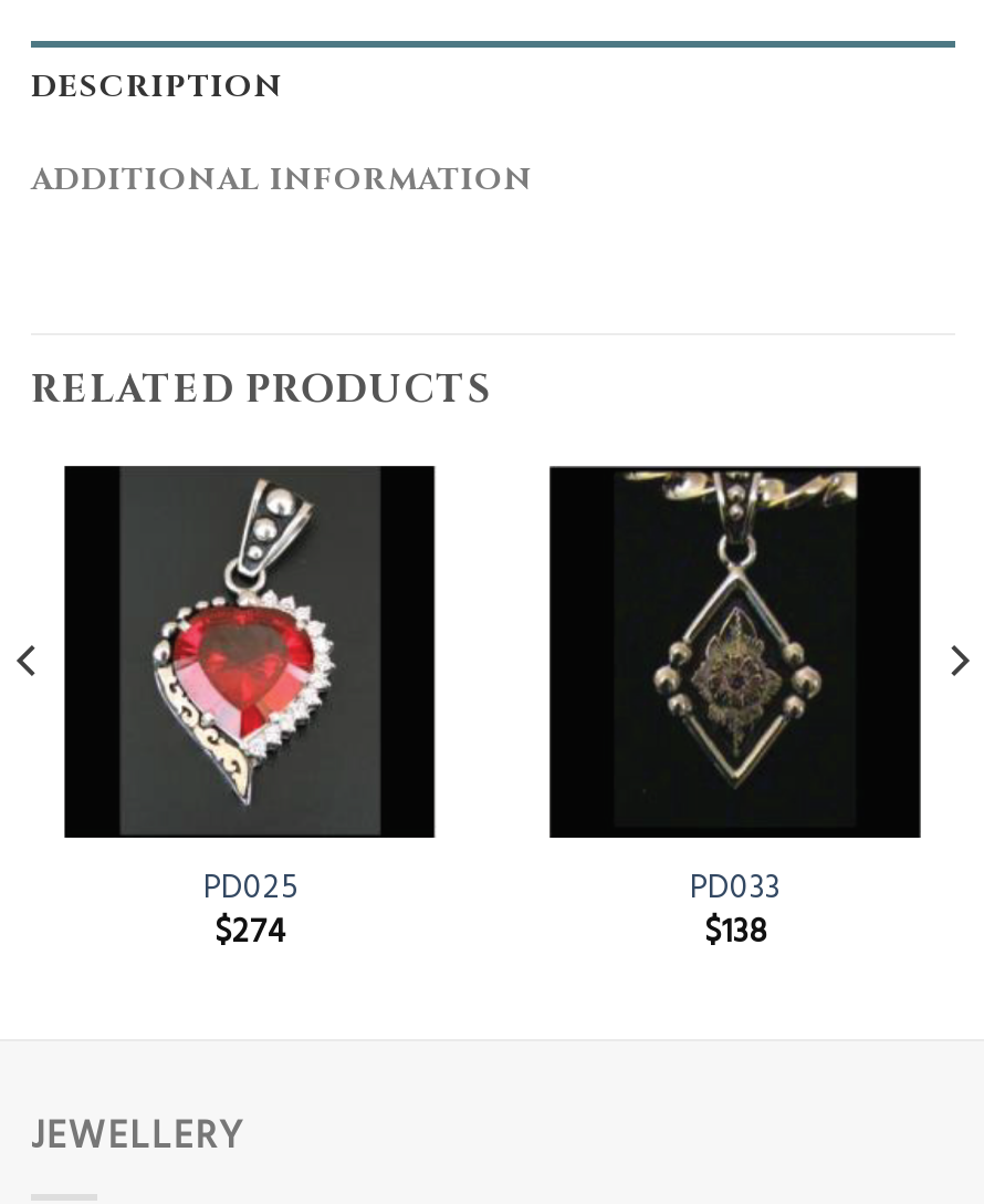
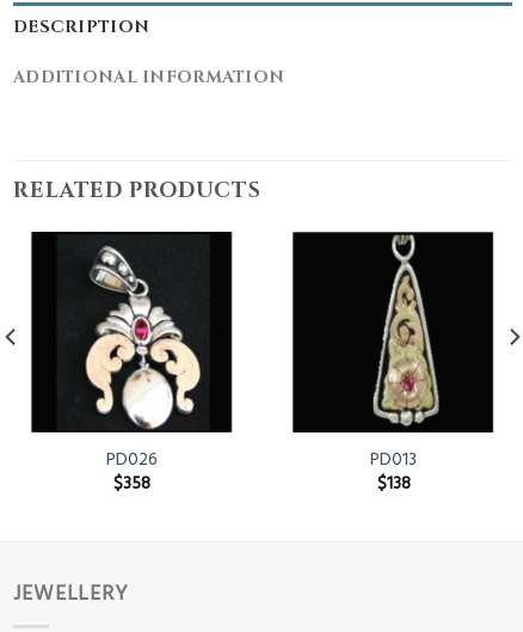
- [image]
- PD025
- $274
+ [image]
+ PD026
+ $358

- [image]
- PD033
+ [image]
+ PD013
